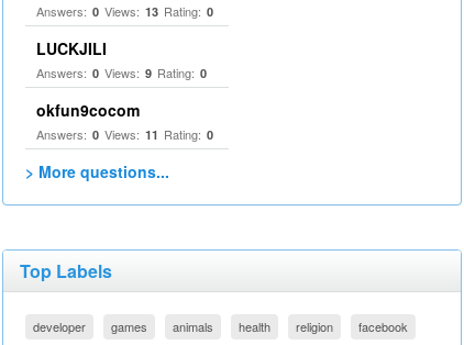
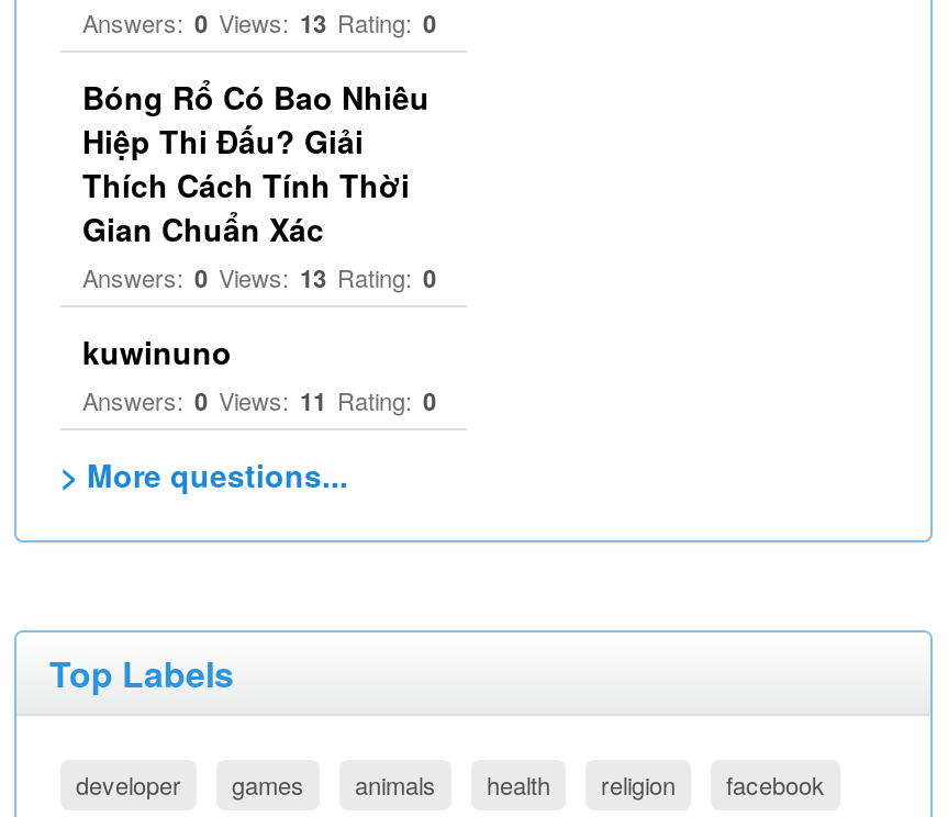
- LUCKJILI
- Answers: 0 Views: 9 Rating: 0
+ Bóng Rổ Có Bao Nhiêu
+ Hiệp Thi Đấu? Giải
+ Thích Cách Tính Thời
+ Gian Chuẩn Xác
+ Answers: 0 Views: 13 Rating: 0

- okfun9cocom
+ kuwinuno
